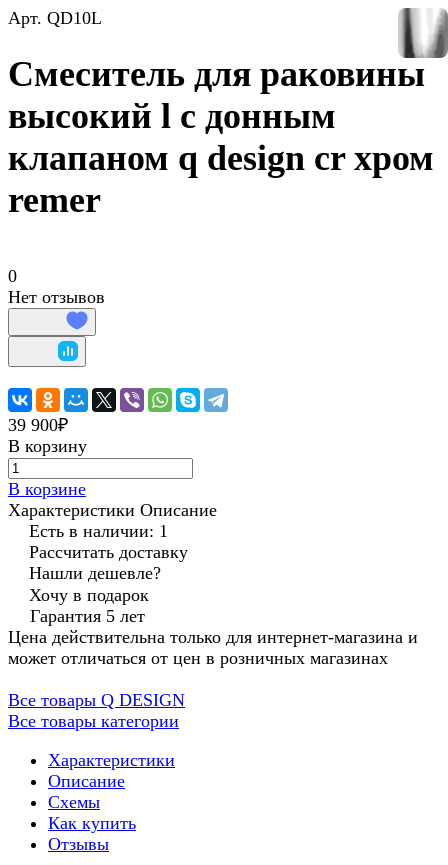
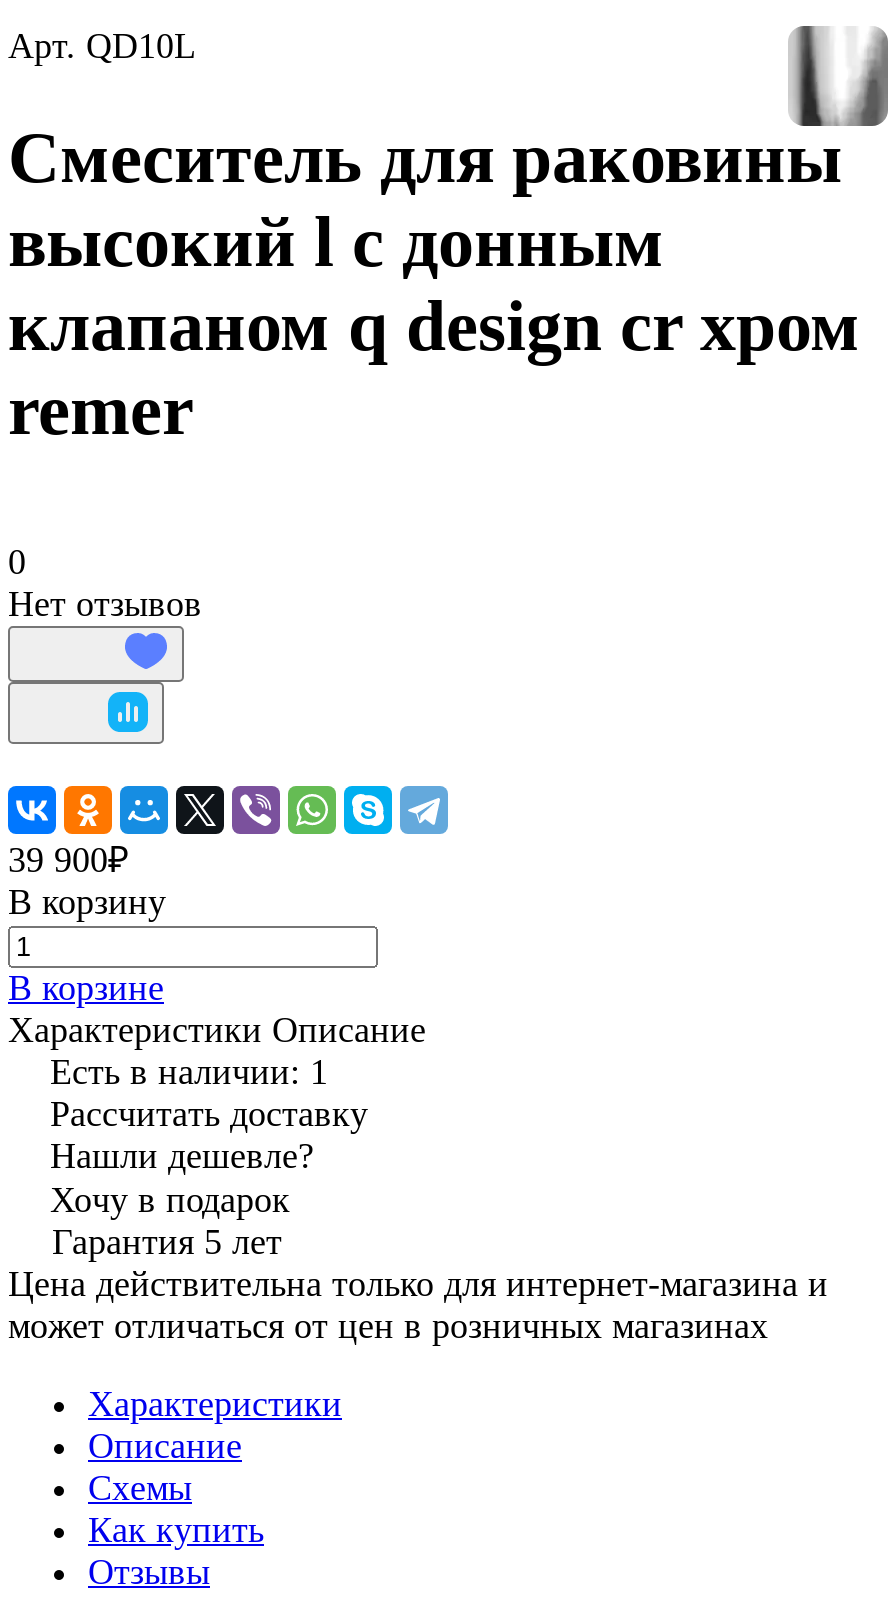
- Все товары Q DESIGN
- Все товары категории
